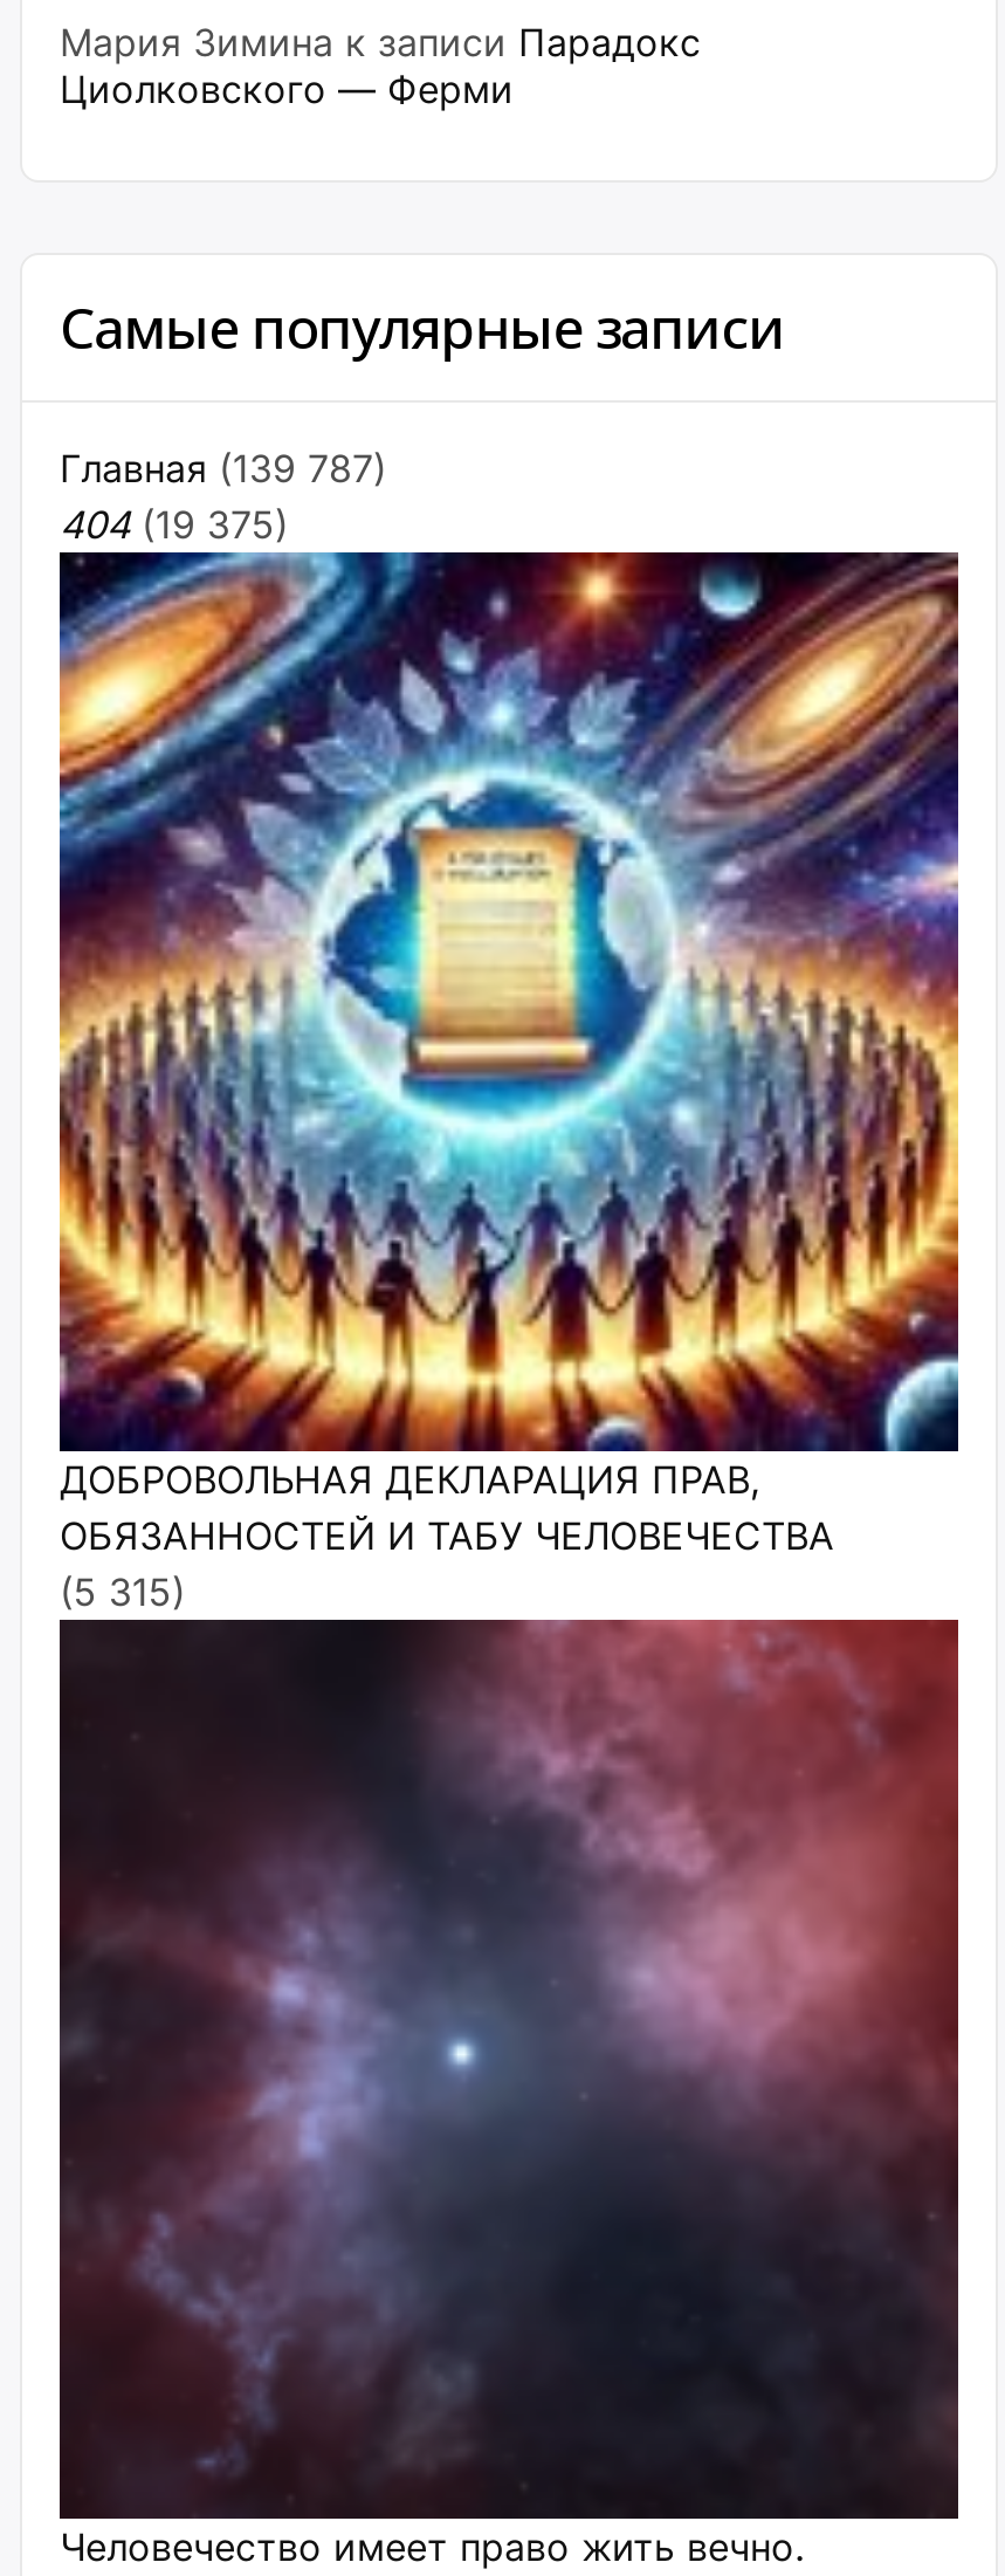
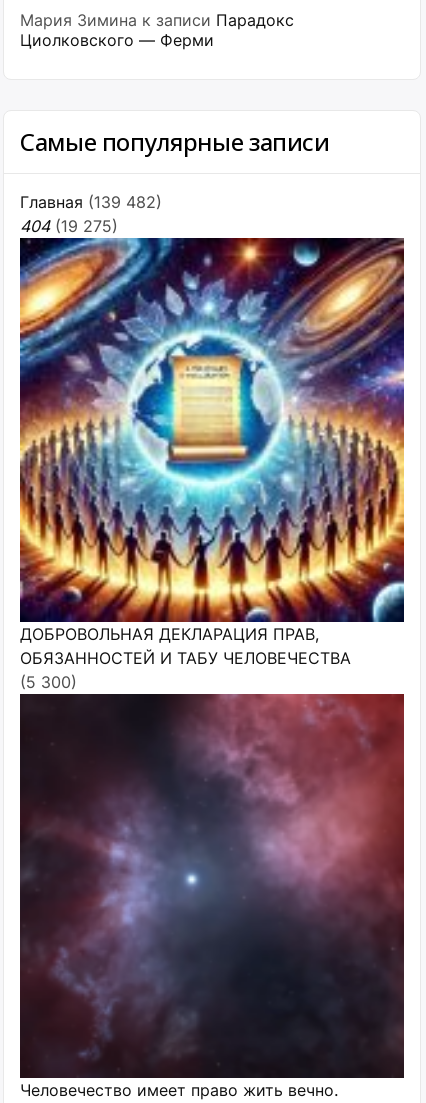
- Главная (139 787)
+ Главная (139 482)

- 404 (19 375)
+ 404 (19 275)

- (5 315)
+ (5 300)
